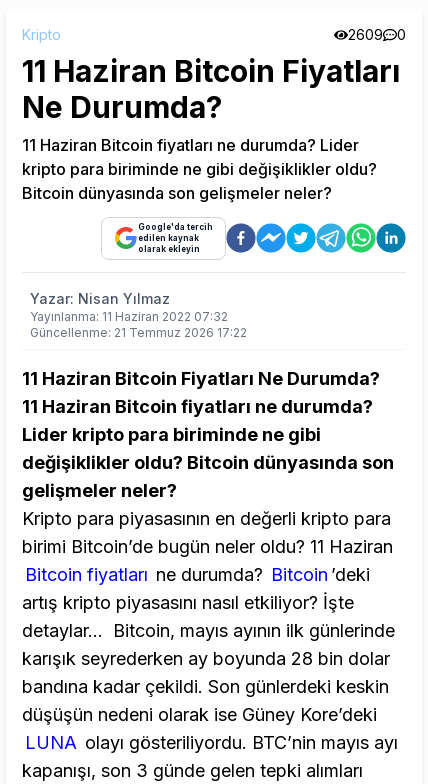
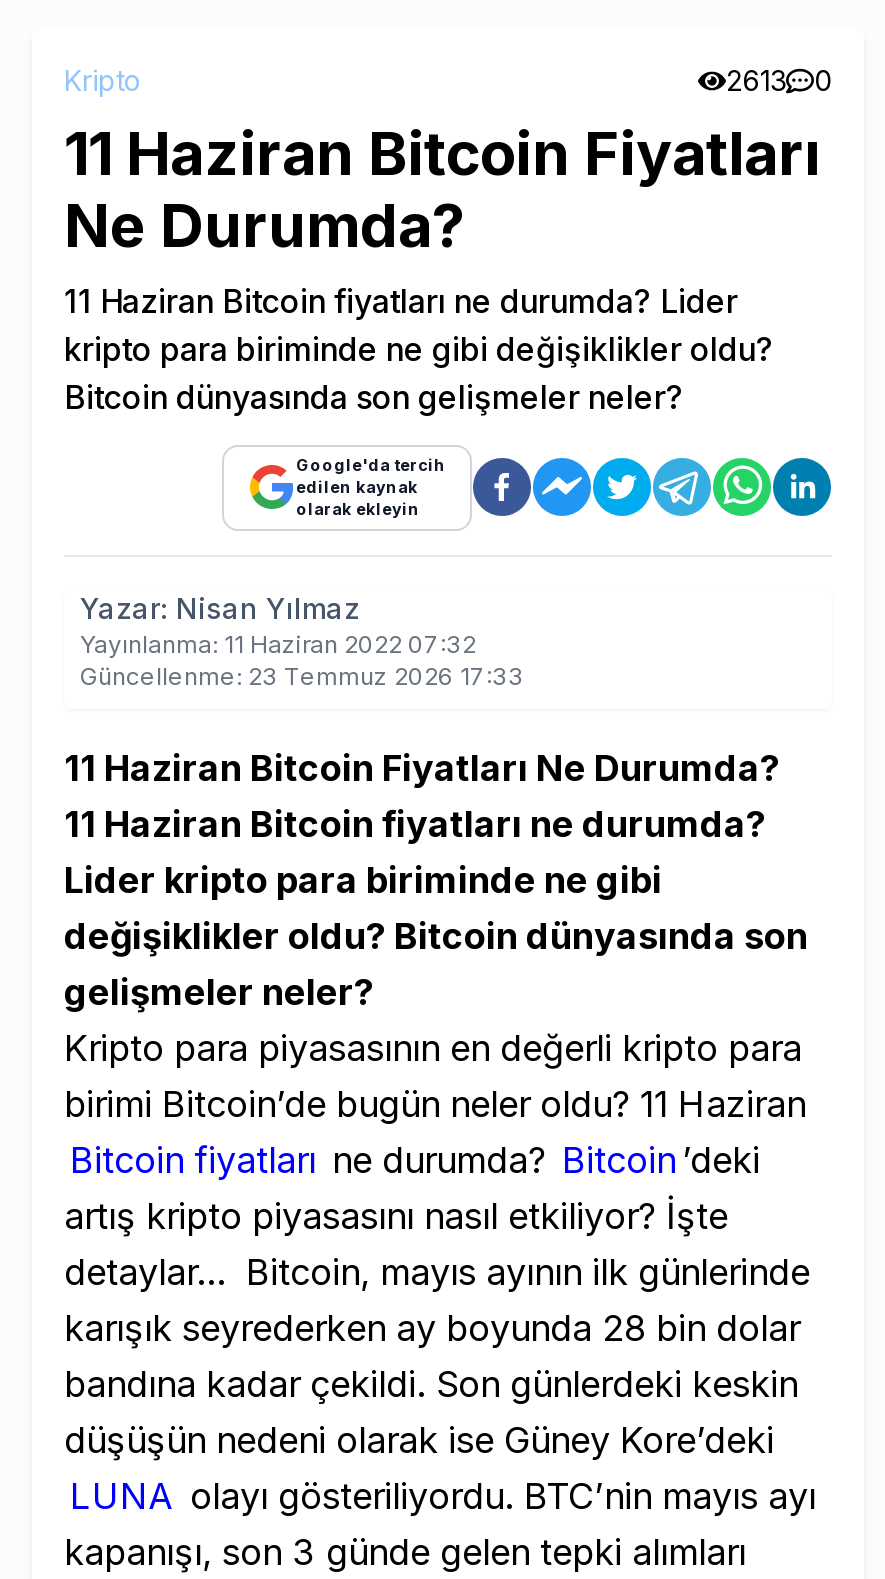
- 2609 0
+ 2613 0

- Güncellenme: 21 Temmuz 2026 17:22
+ Güncellenme: 23 Temmuz 2026 17:33
